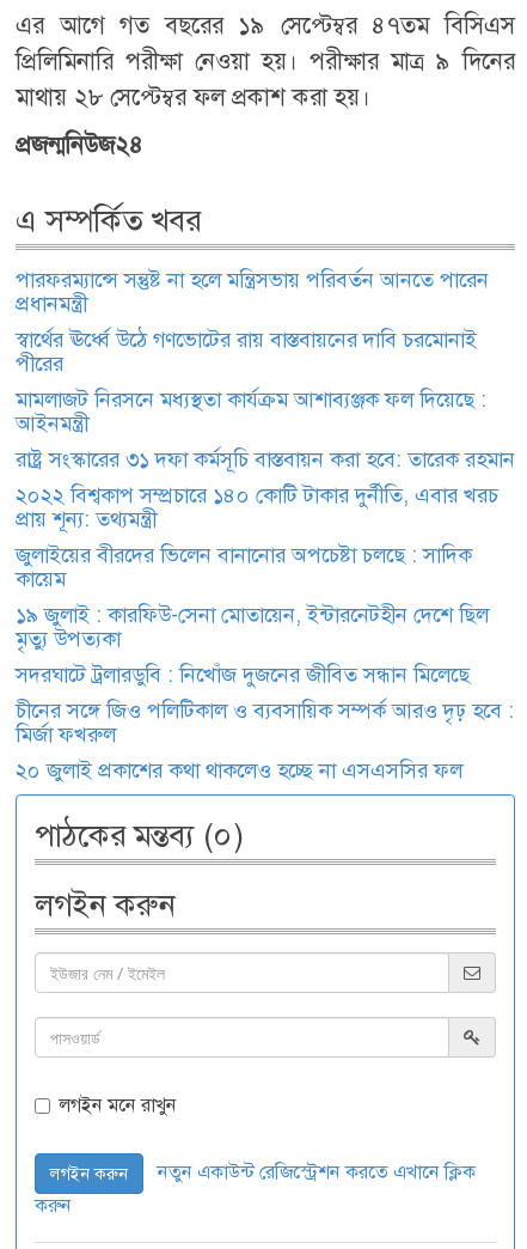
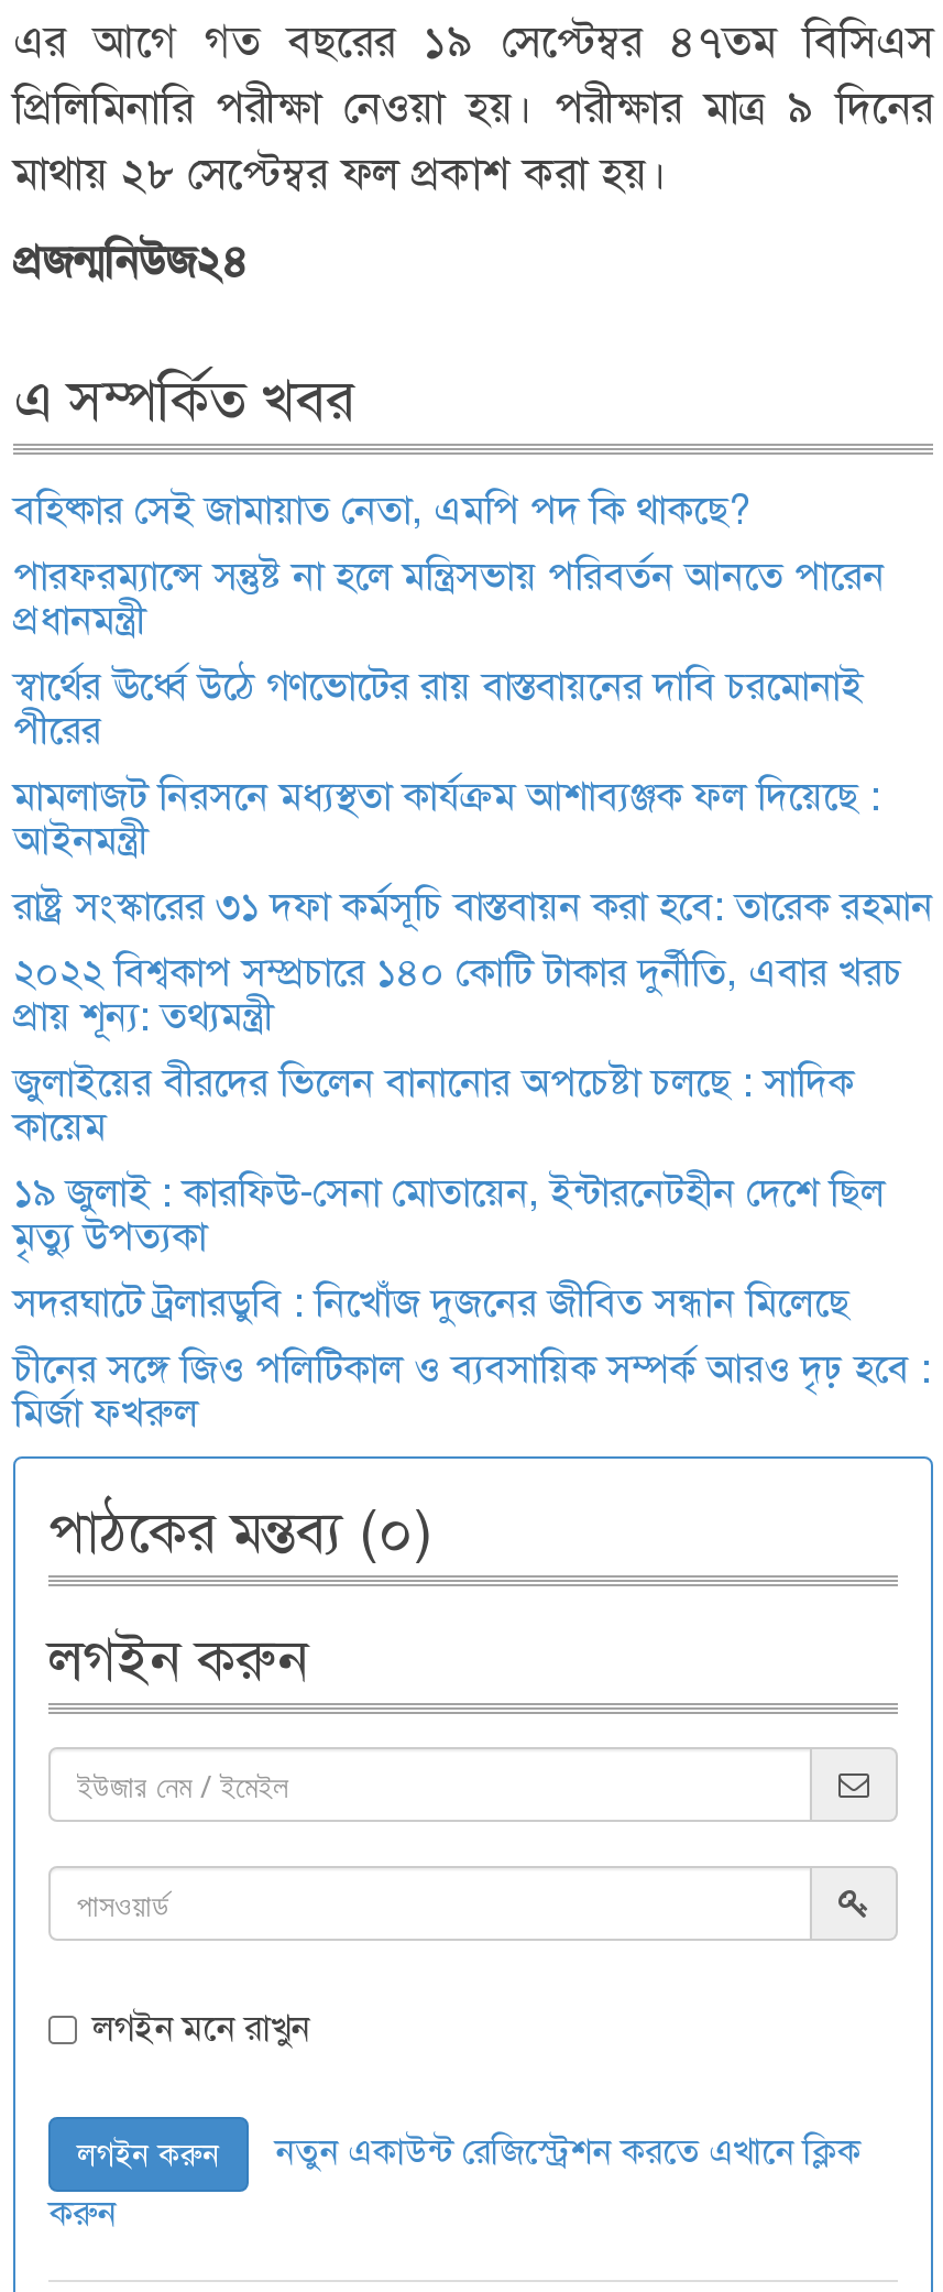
+ বহিষ্কার সেই জামায়াত নেতা, এমপি পদ কি থাকছে?

moved down: পারফরম্যান্সে সন্তুষ্ট না হলে মন্ত্রিসভায় পরিবর্তন আনতে পারেন | স্বার্থের ঊর্ধ্বে উঠে গণভোটের রায় বাস্তবায়নের দাবি চরমোনাই | পীরের | ... | চীনের সঙ্গে জিও পলিটিকাল ও ব্যবসায়িক সম্পর্ক আরও দৃঢ় হবে : | মির্জা ফখরুল

- ২০ জুলাই প্রকাশের কথা থাকলেও হচ্ছে না এসএসসির ফল
